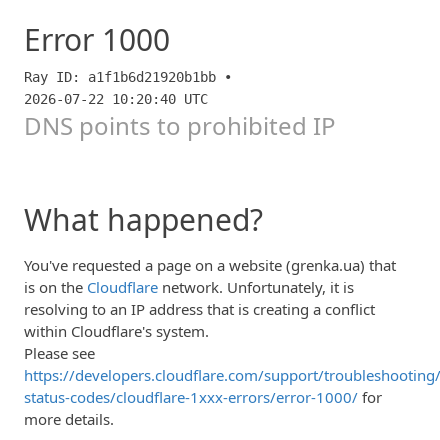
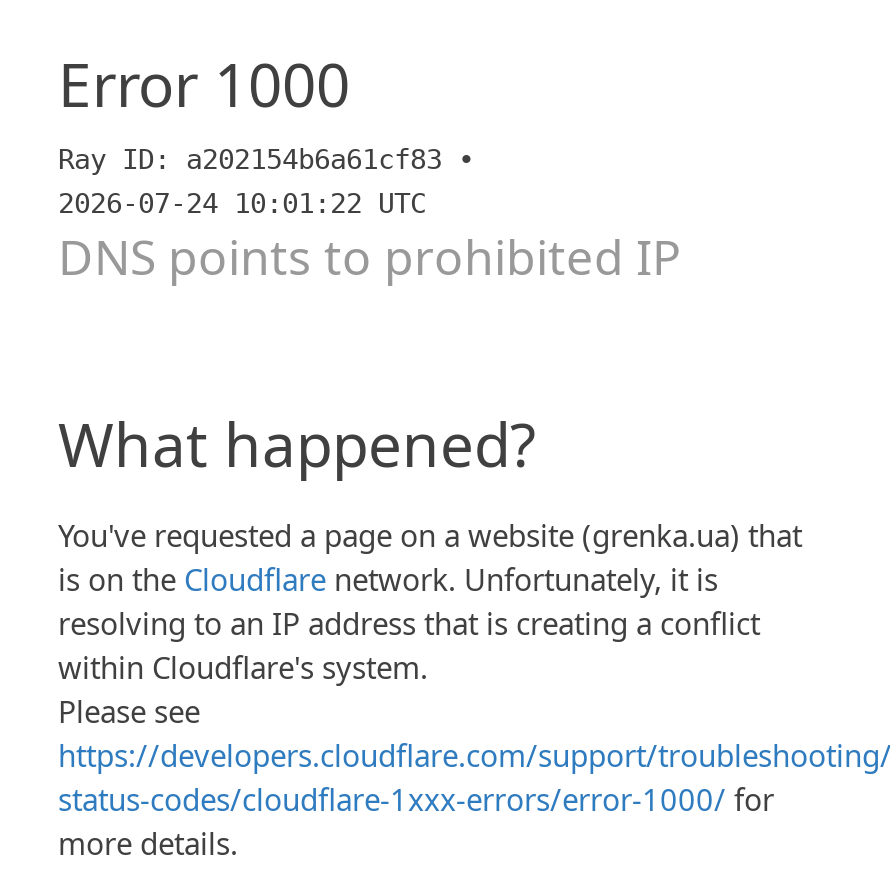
- Ray ID: a1f1b6d21920b1bb •
+ Ray ID: a202154b6a61cf83 •

- 2026-07-22 10:20:40 UTC
+ 2026-07-24 10:01:22 UTC
